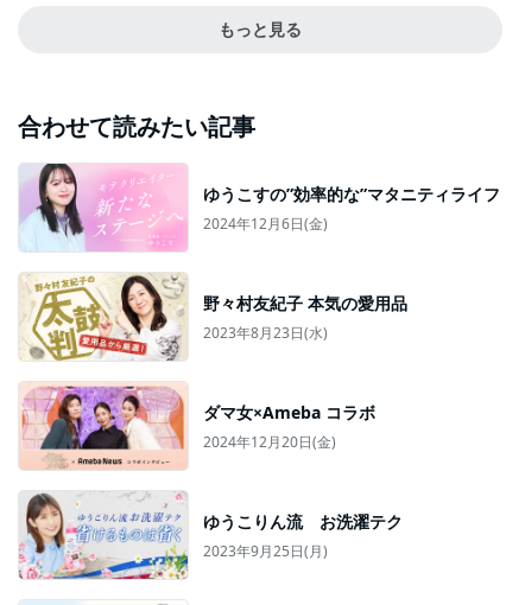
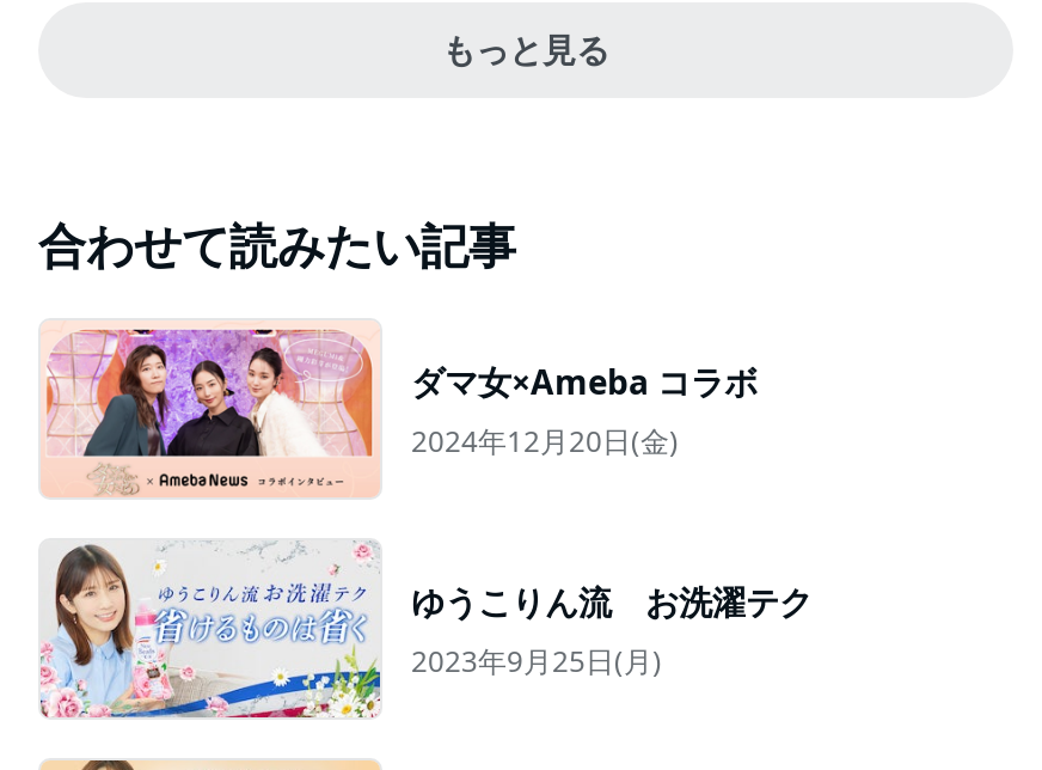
- [image]
- ゆうこすの”効率的な”マタニティライフ
- 2024年12月6日(金)

- [image]
- 野々村友紀子 本気の愛用品
- 2023年8月23日(水)
